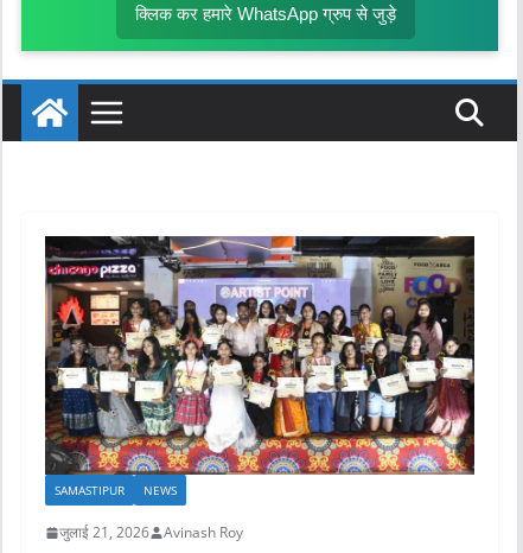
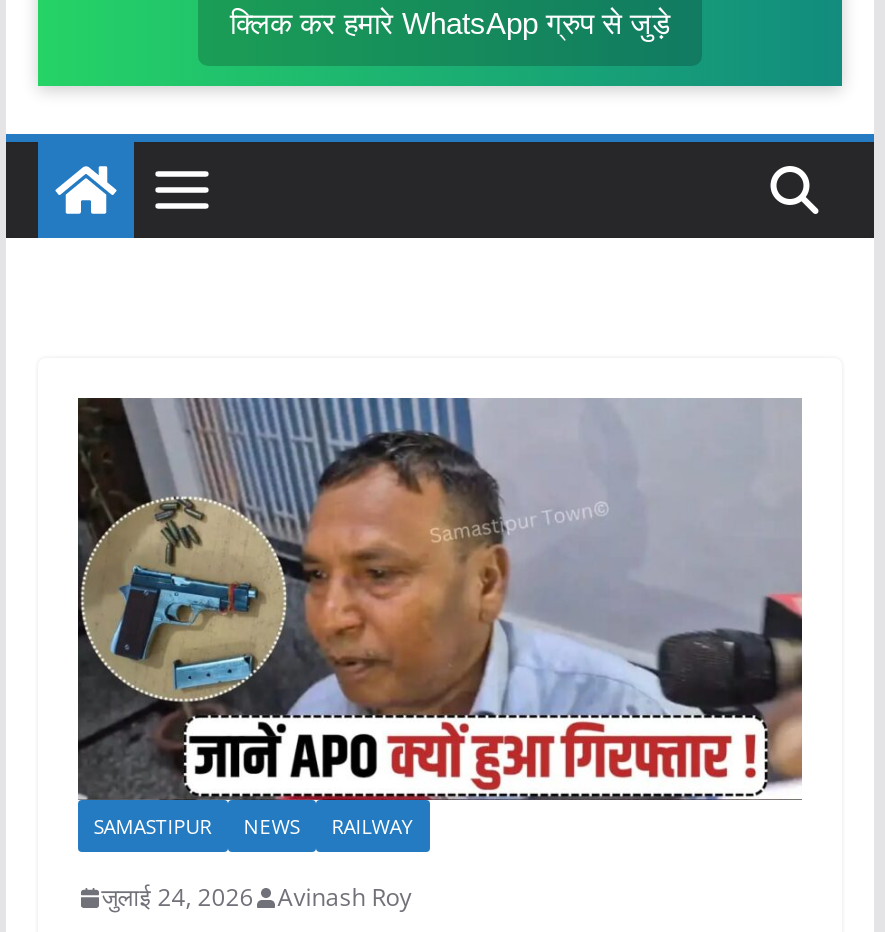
- [image]
- जुलाई 21, 2026
+ [image]
+ RAILWAY
+ जुलाई 24, 2026
